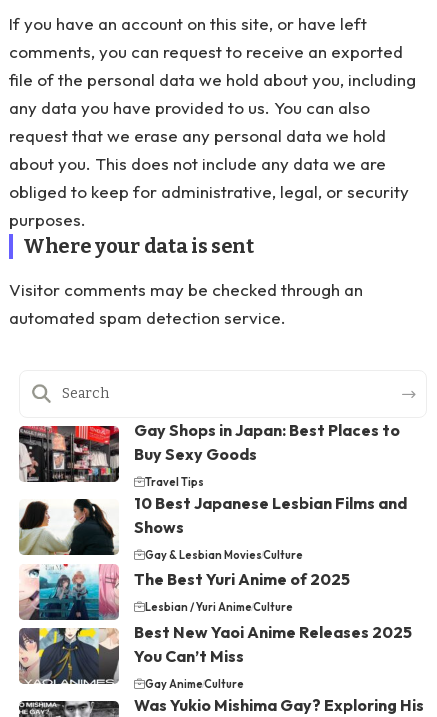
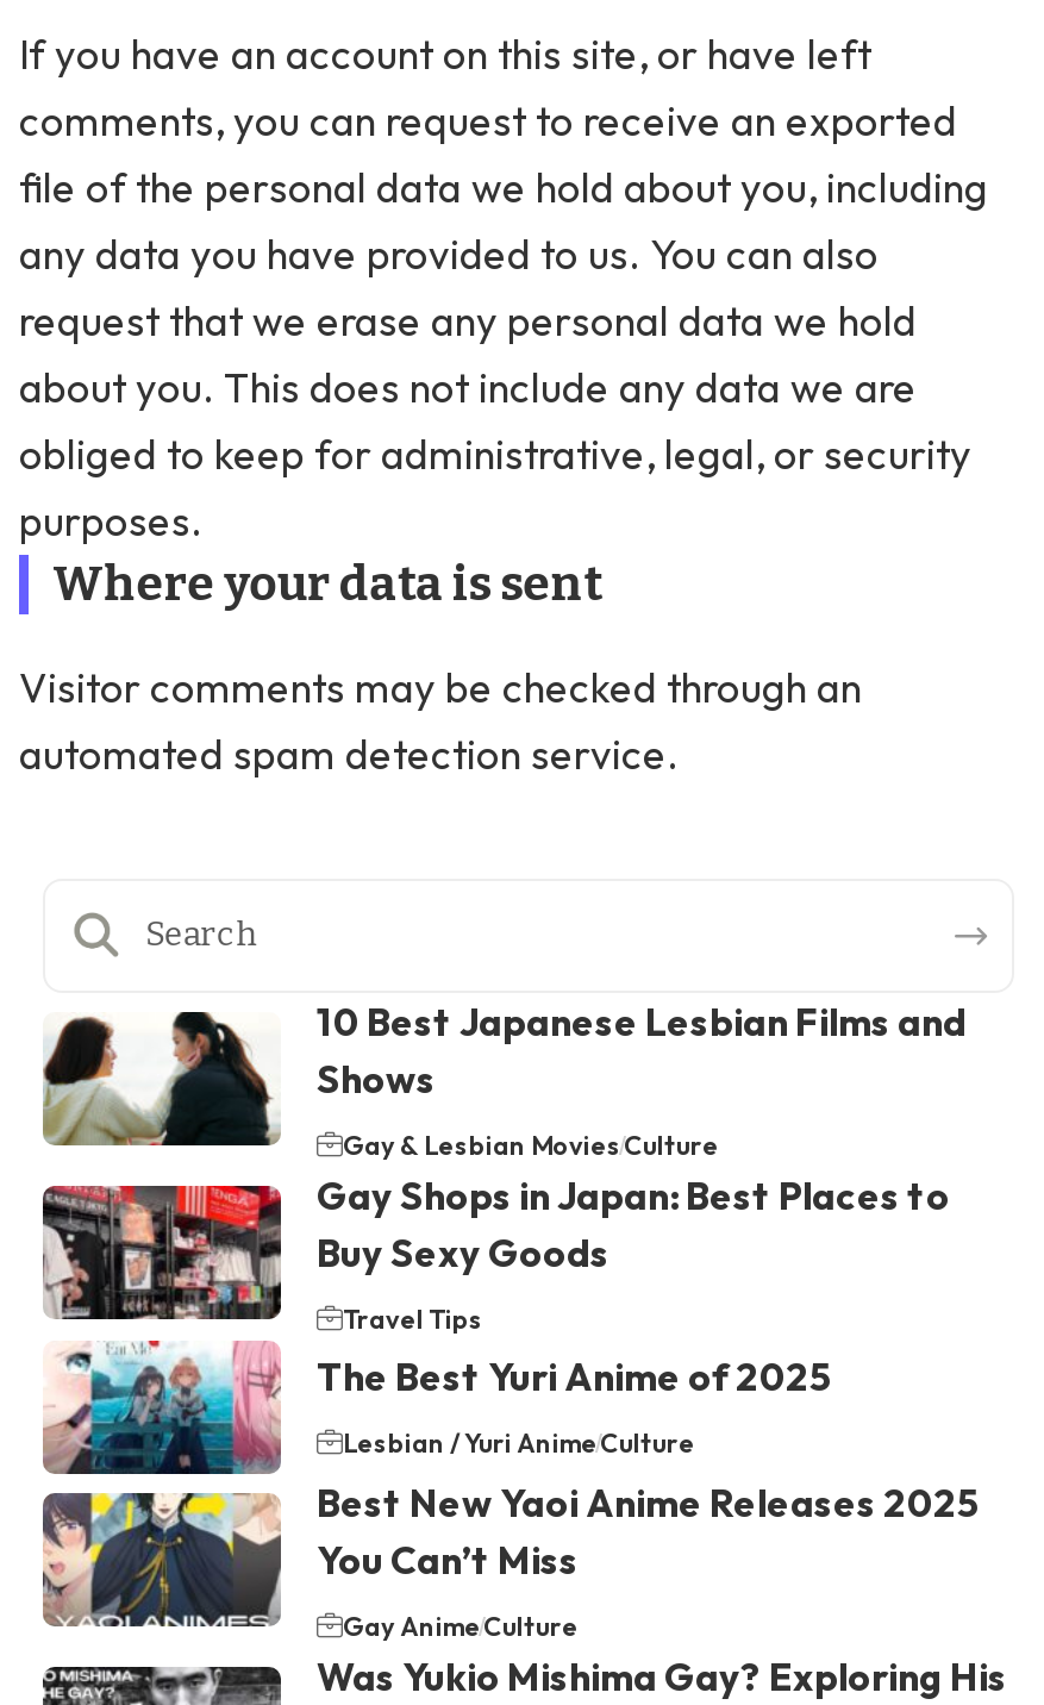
moved down: Gay Shops in Japan: Best Places to | Buy Sexy Goods | Travel Tips

moved up: [image] | 10 Best Japanese Lesbian Films and | Shows | Gay & Lesbian Movies Culture
